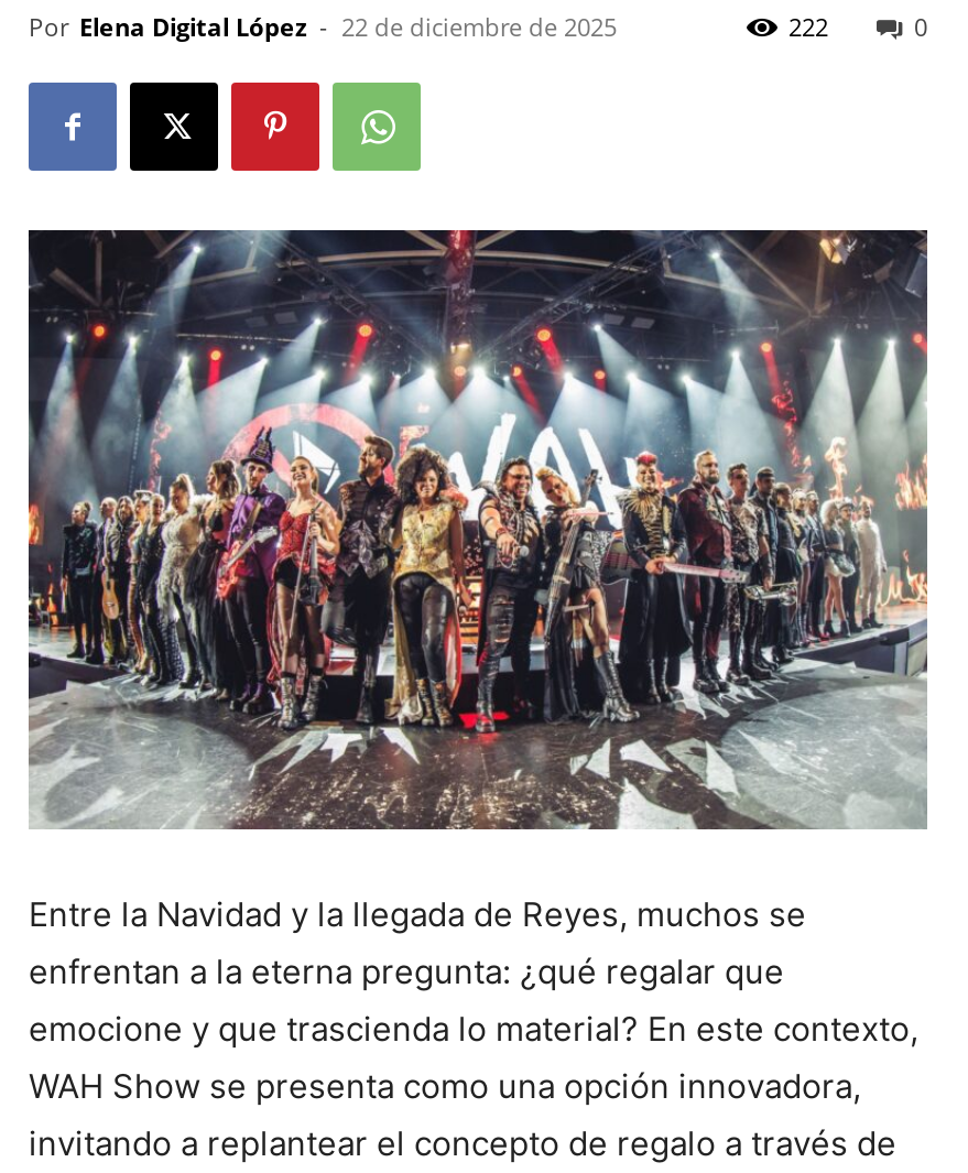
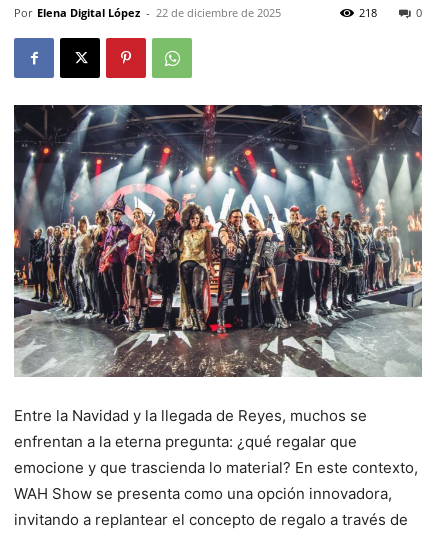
- 222
+ 218
